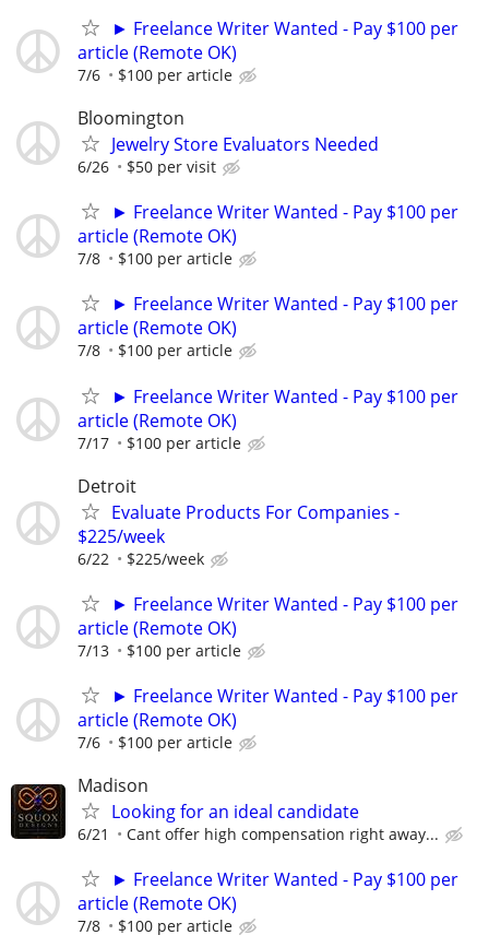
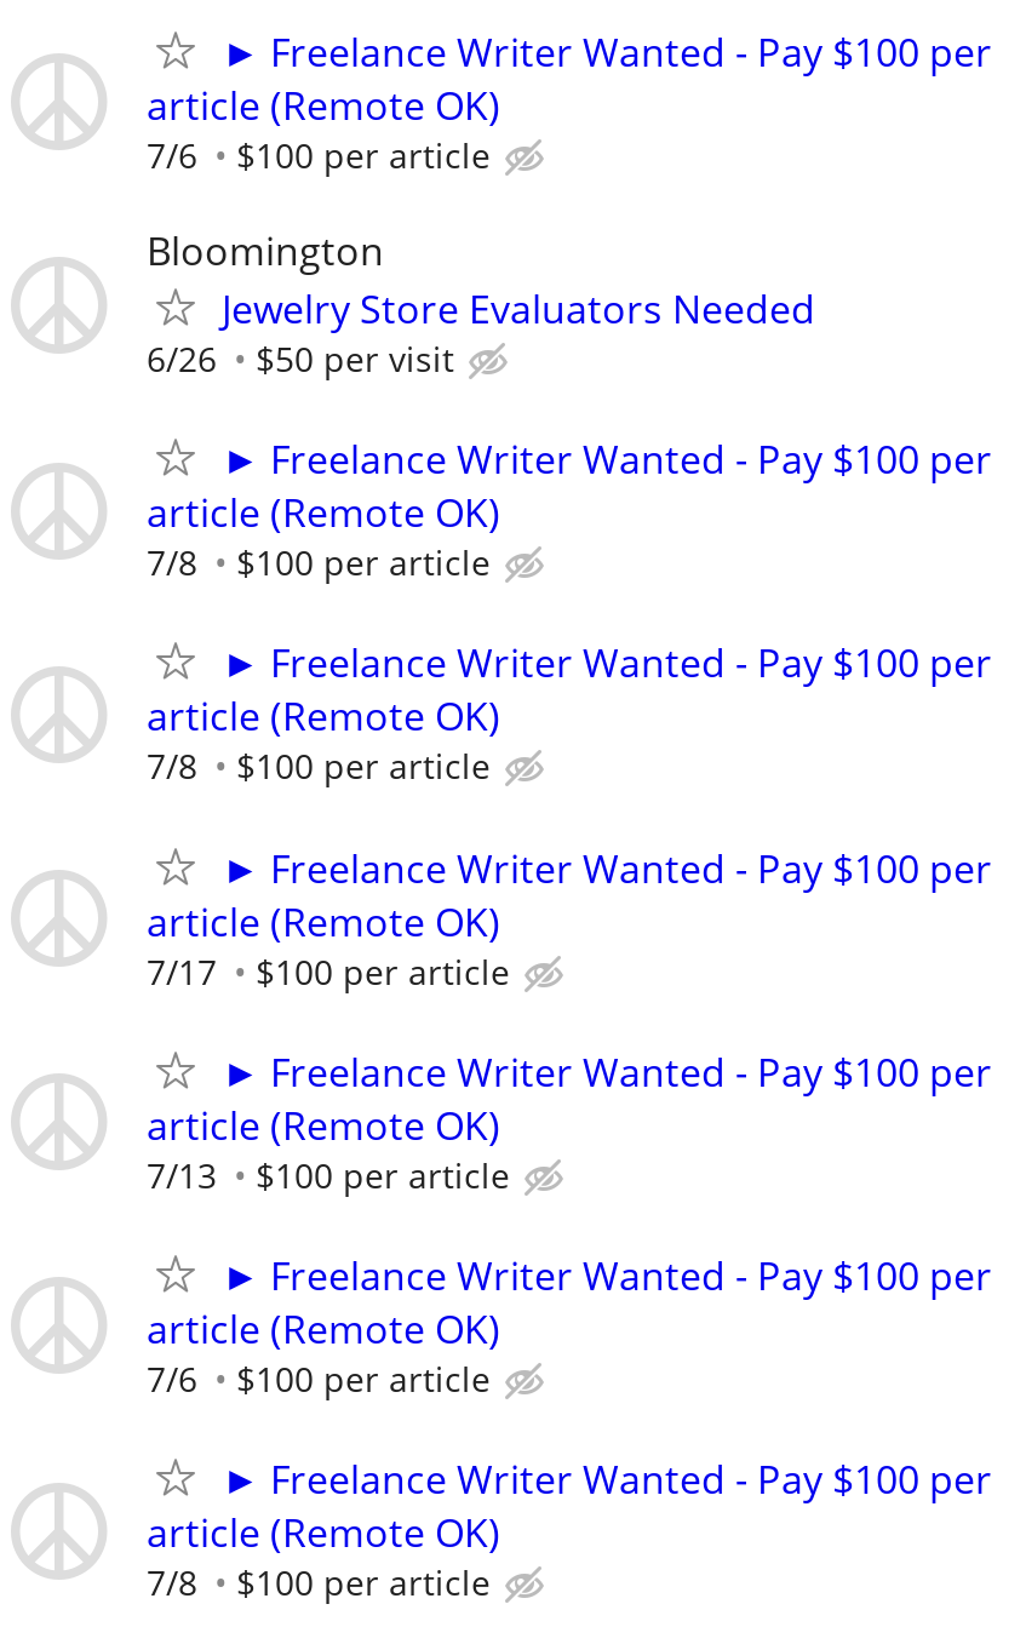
- Detroit
- Evaluate Products For Companies -
- $225/week
- 6/22
- $225/week

- [image]
- Madison
- Looking for an ideal candidate
- 6/21
- Cant offer high compensation right away...
